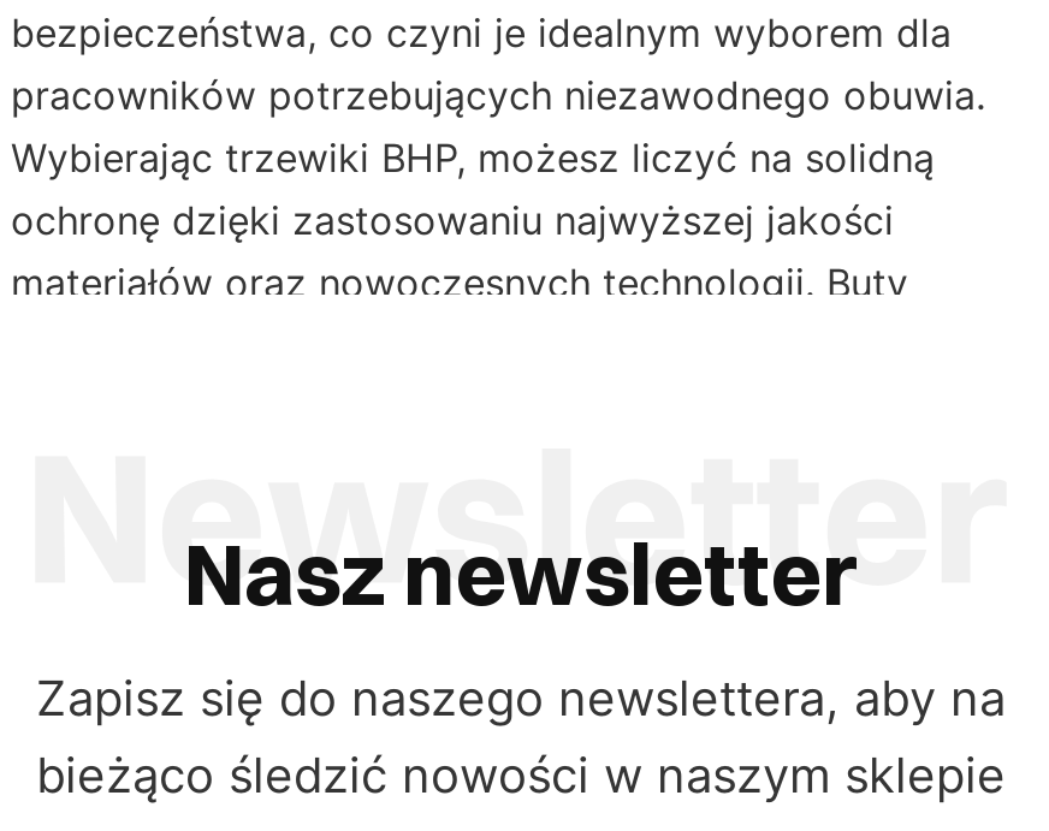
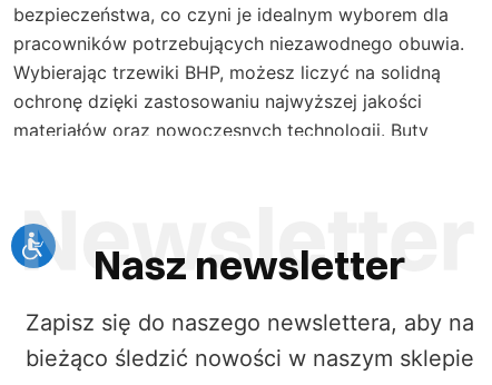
+ [image]
